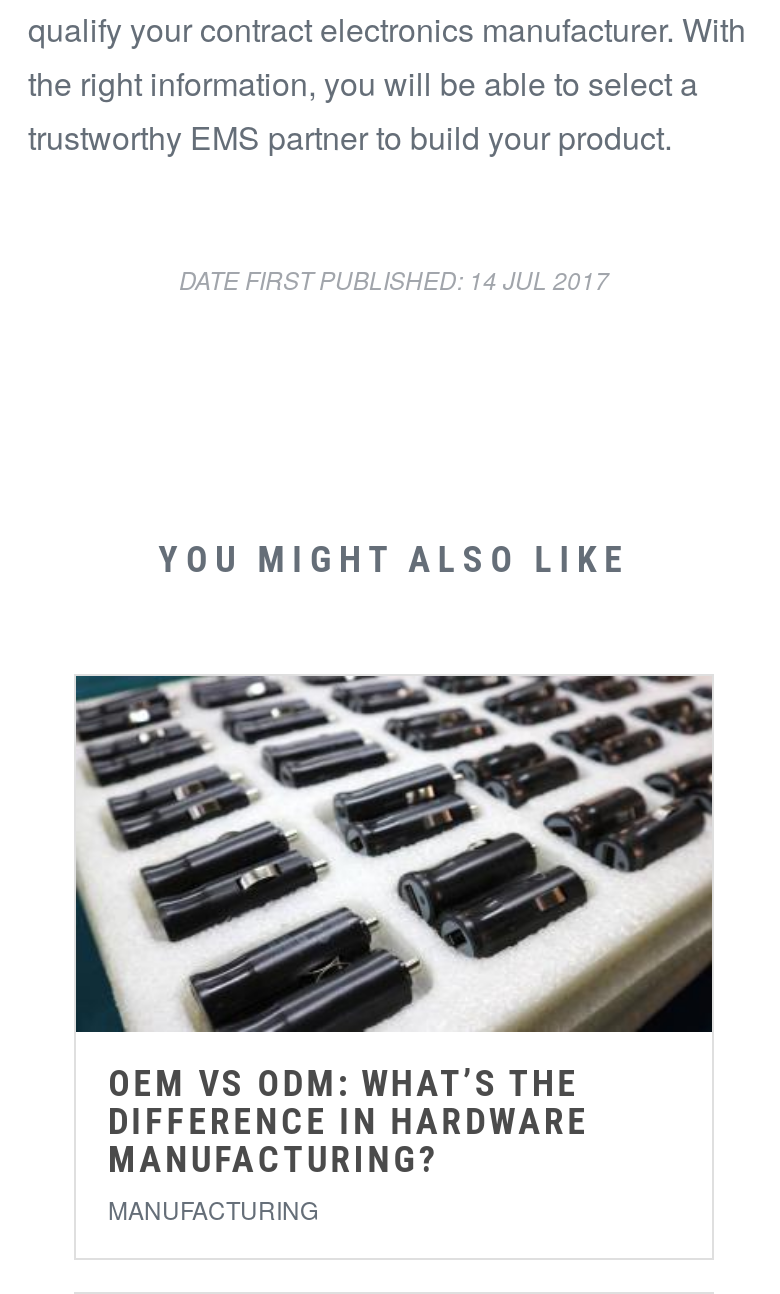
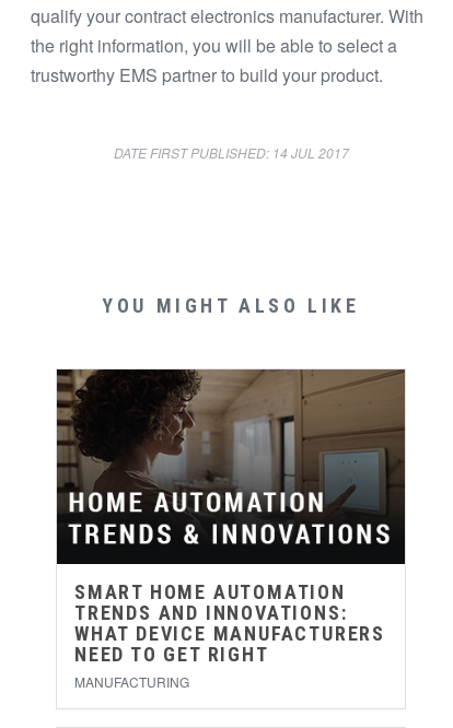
- [image]
- OEM VS ODM: WHAT’S THE
- DIFFERENCE IN HARDWARE
- MANUFACTURING?
+ [image]
+ SMART HOME AUTOMATION
+ TRENDS AND INNOVATIONS:
+ WHAT DEVICE MANUFACTURERS
+ NEED TO GET RIGHT
